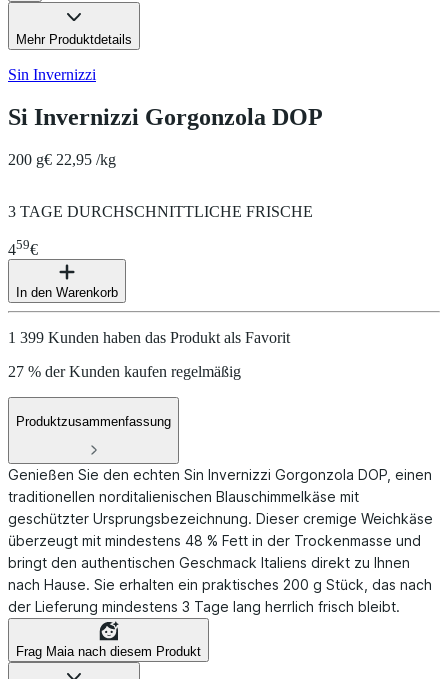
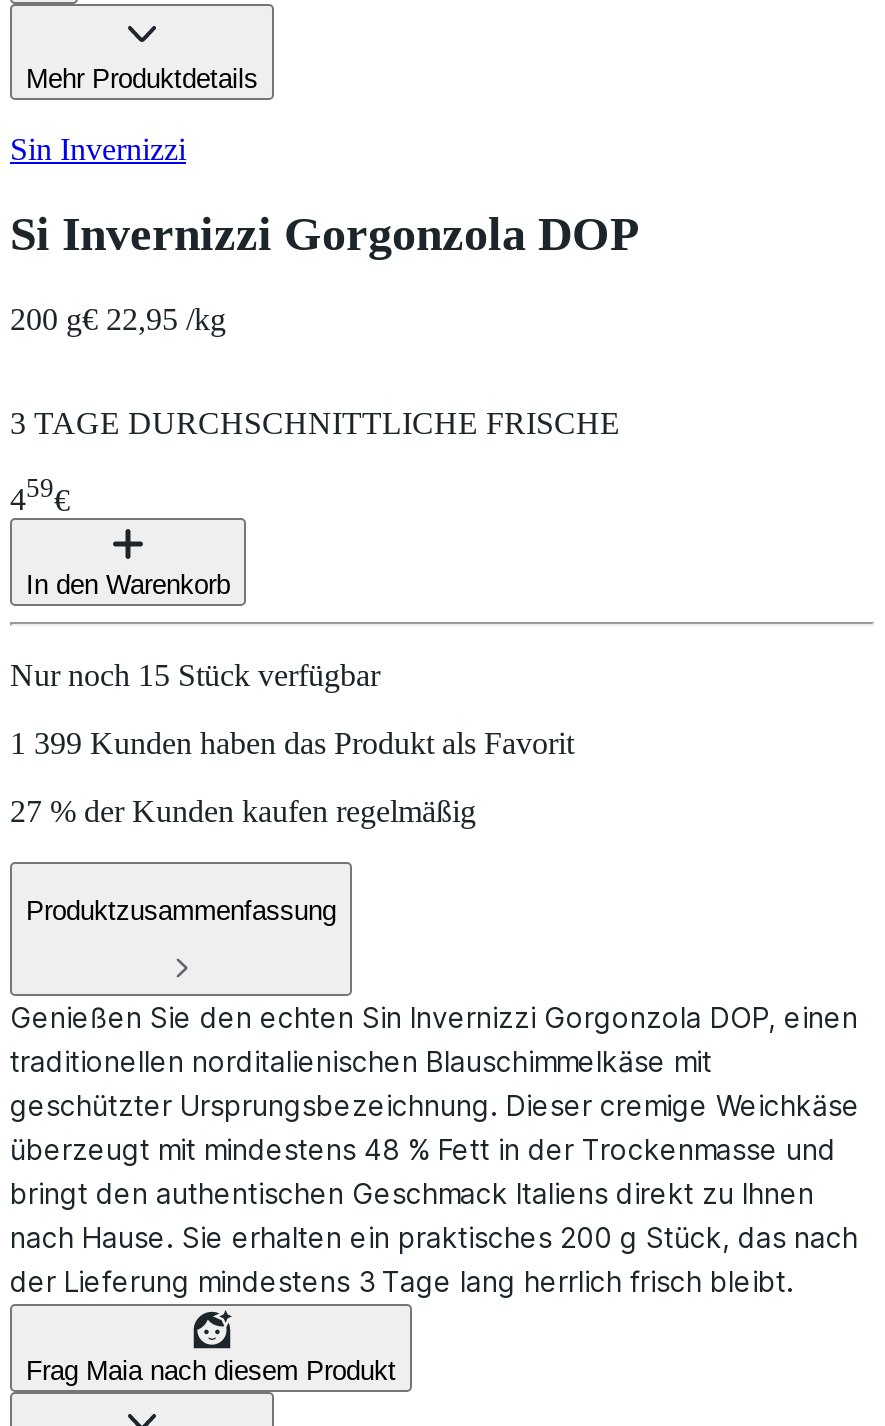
+ Nur noch 15 Stück verfügbar
